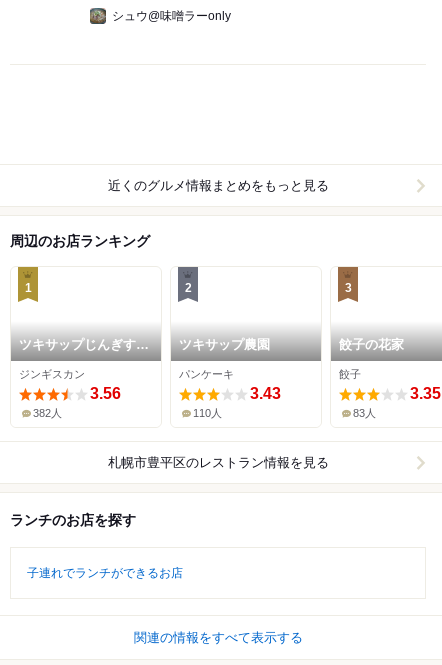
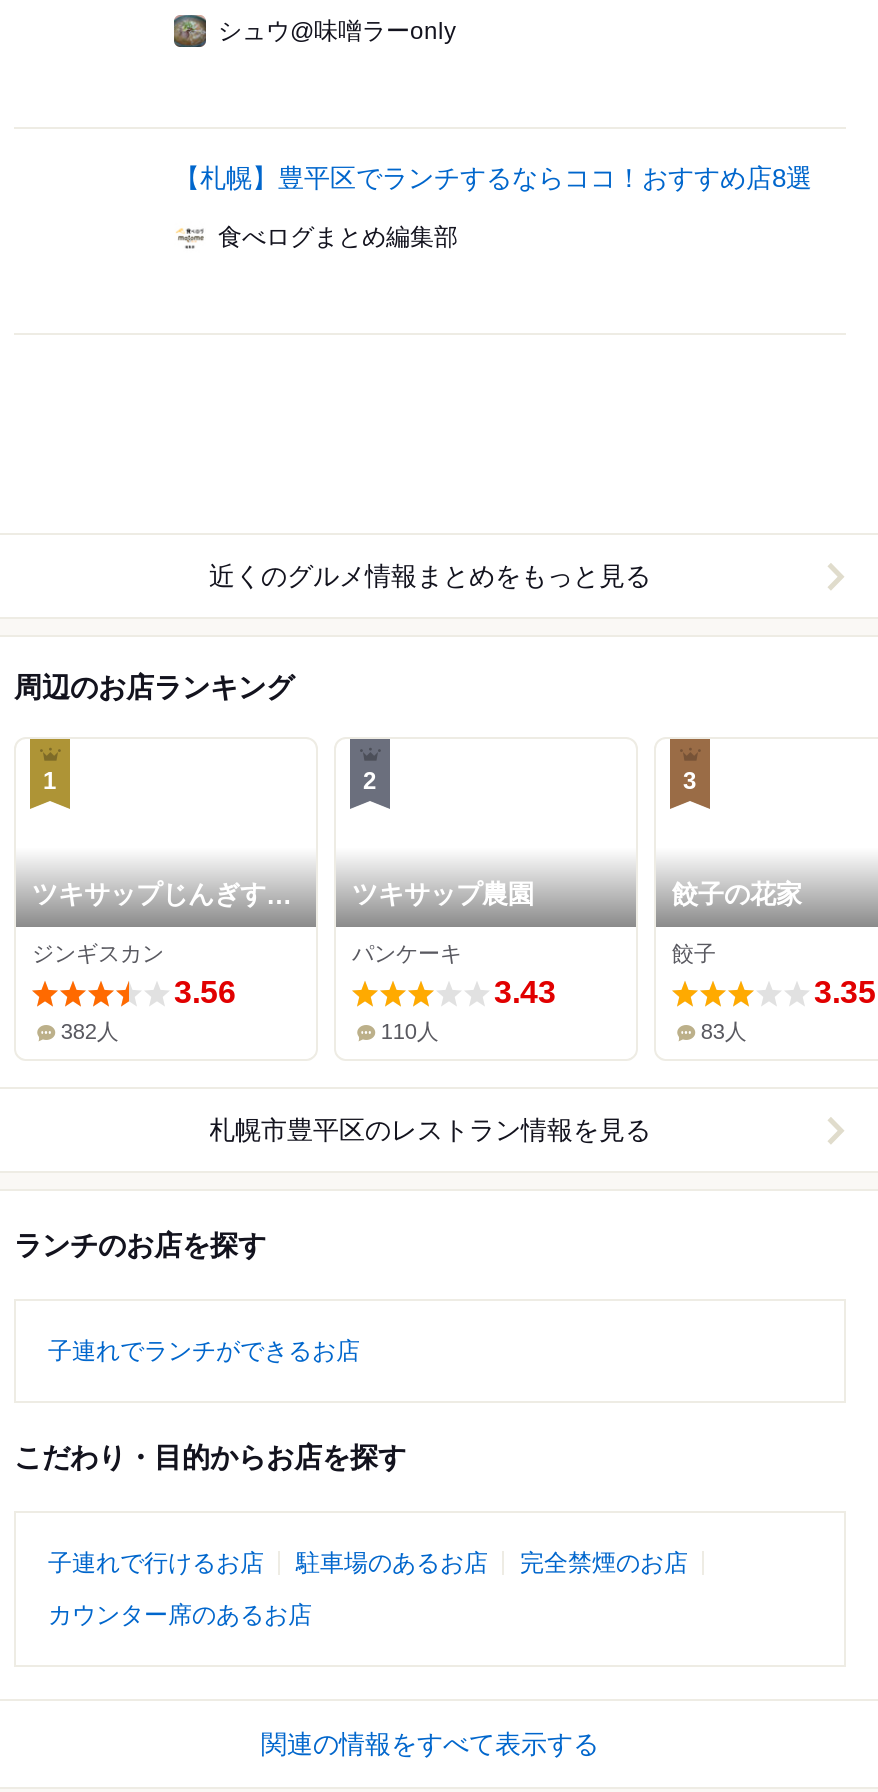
+ 【札幌】豊平区でランチするならココ！おすすめ店8選
+ 食べログまとめ編集部

+ こだわり・目的からお店を探す
+ 子連れで行けるお店
+ 駐車場のあるお店
+ 完全禁煙のお店
+ カウンター席のあるお店
